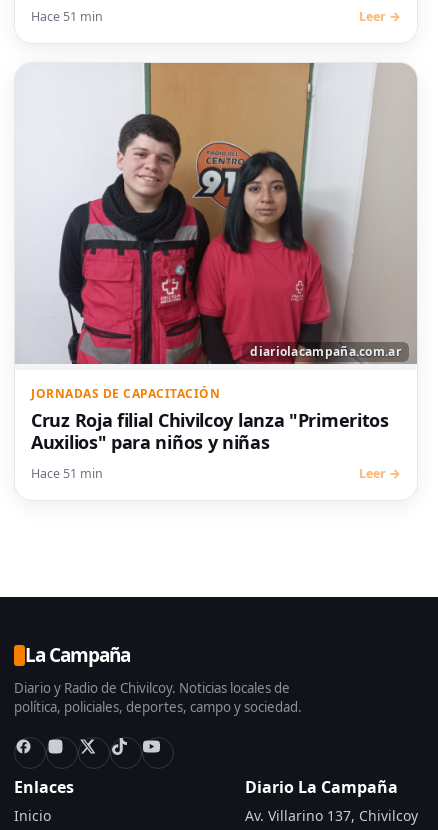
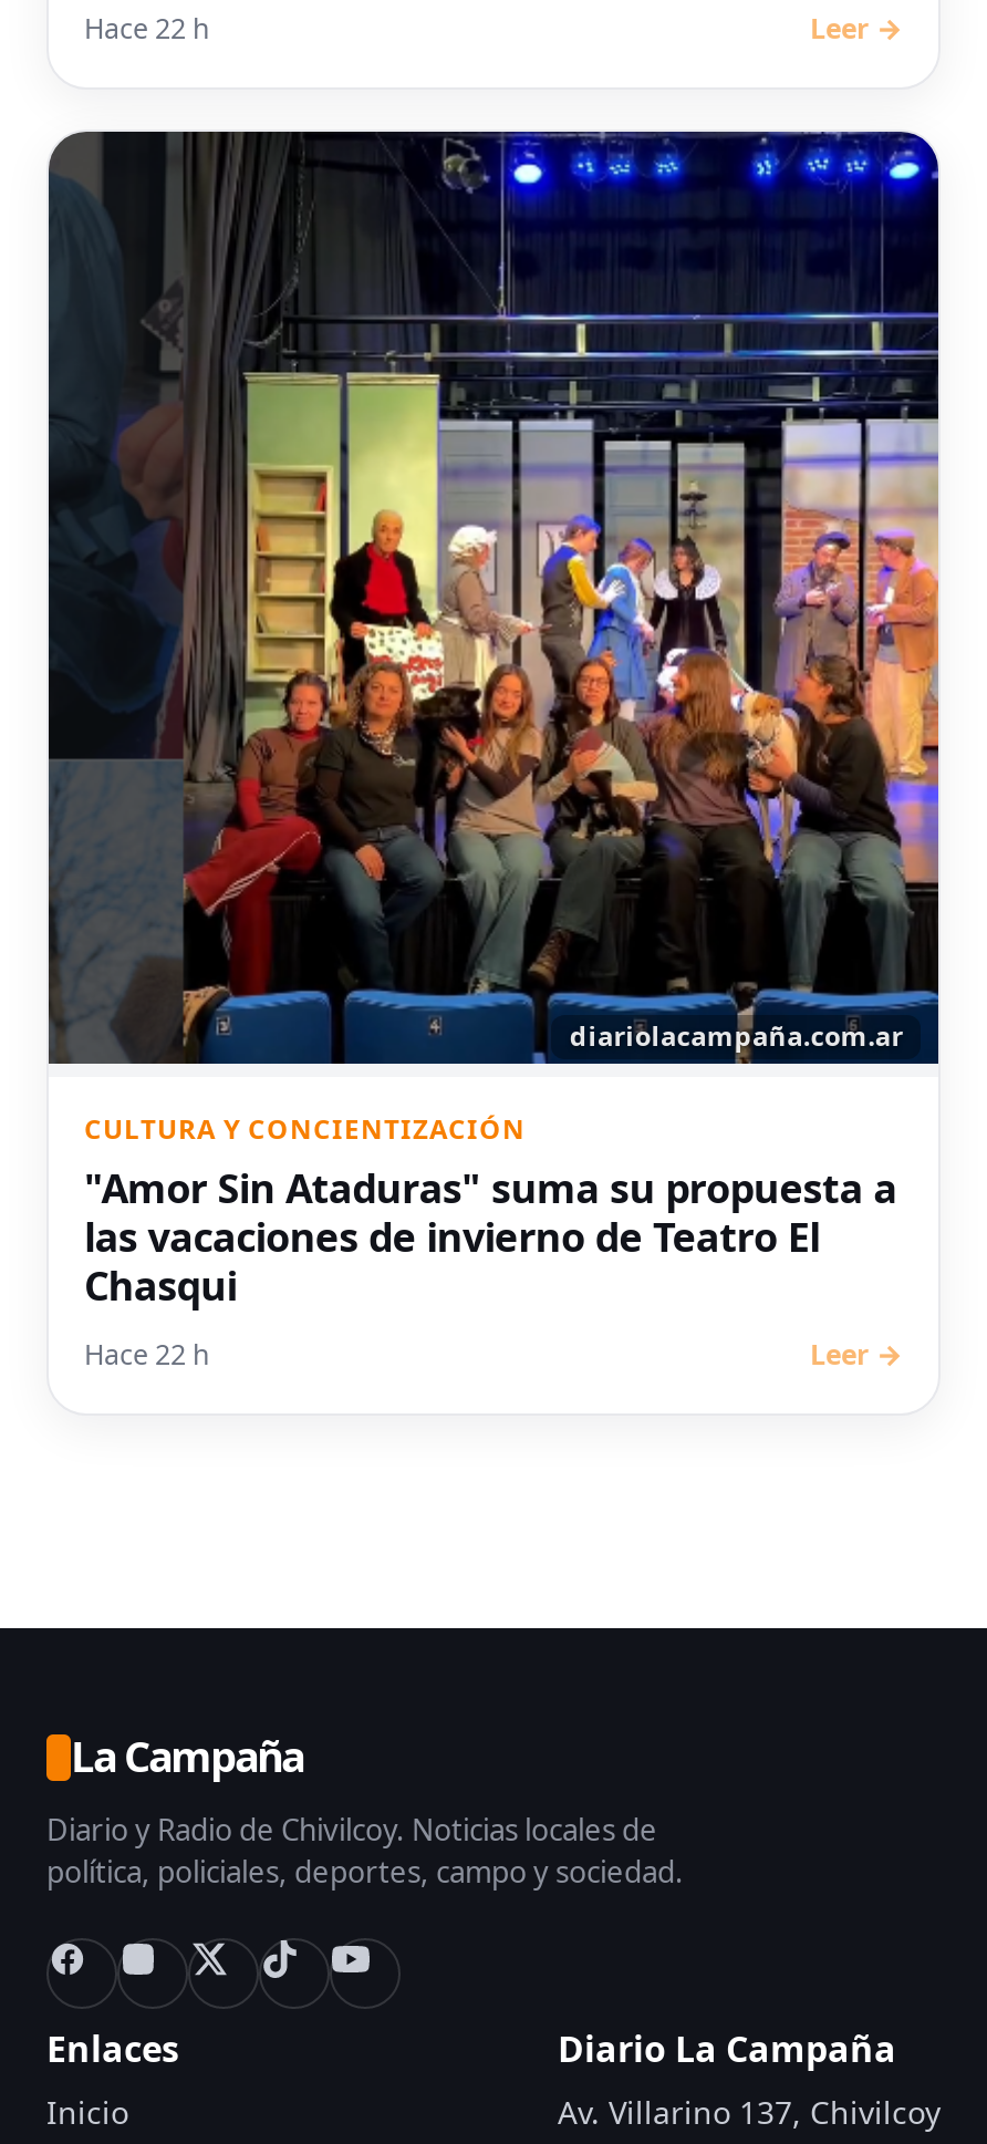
- Hace 51 min
+ Hace 22 h

- [image]
- JORNADAS DE CAPACITACIÓN
- Cruz Roja filial Chivilcoy lanza "Primeritos
- Auxilios" para niños y niñas
+ [image]
+ CULTURA Y CONCIENTIZACIÓN
+ "Amor Sin Ataduras" suma su propuesta a
+ las vacaciones de invierno de Teatro El
+ Chasqui

- Hace 51 min
+ Hace 22 h
